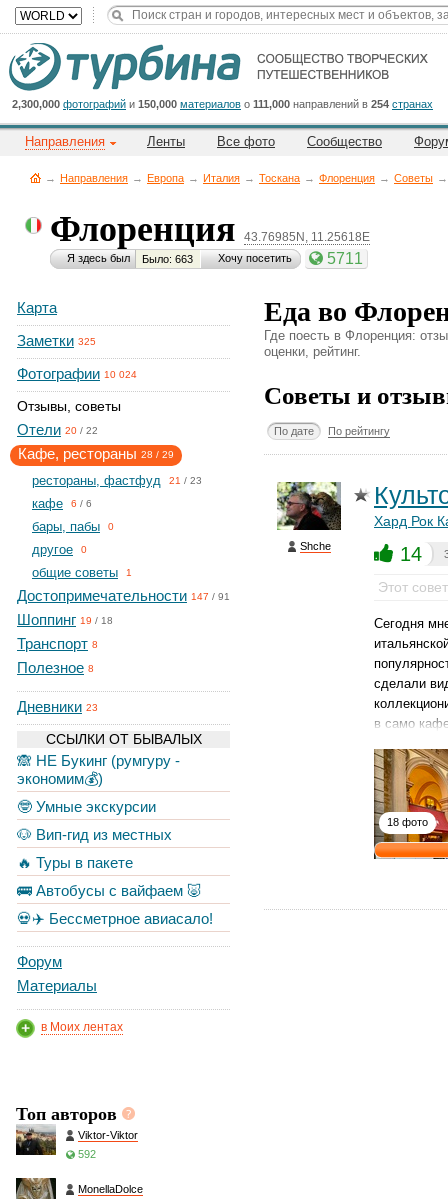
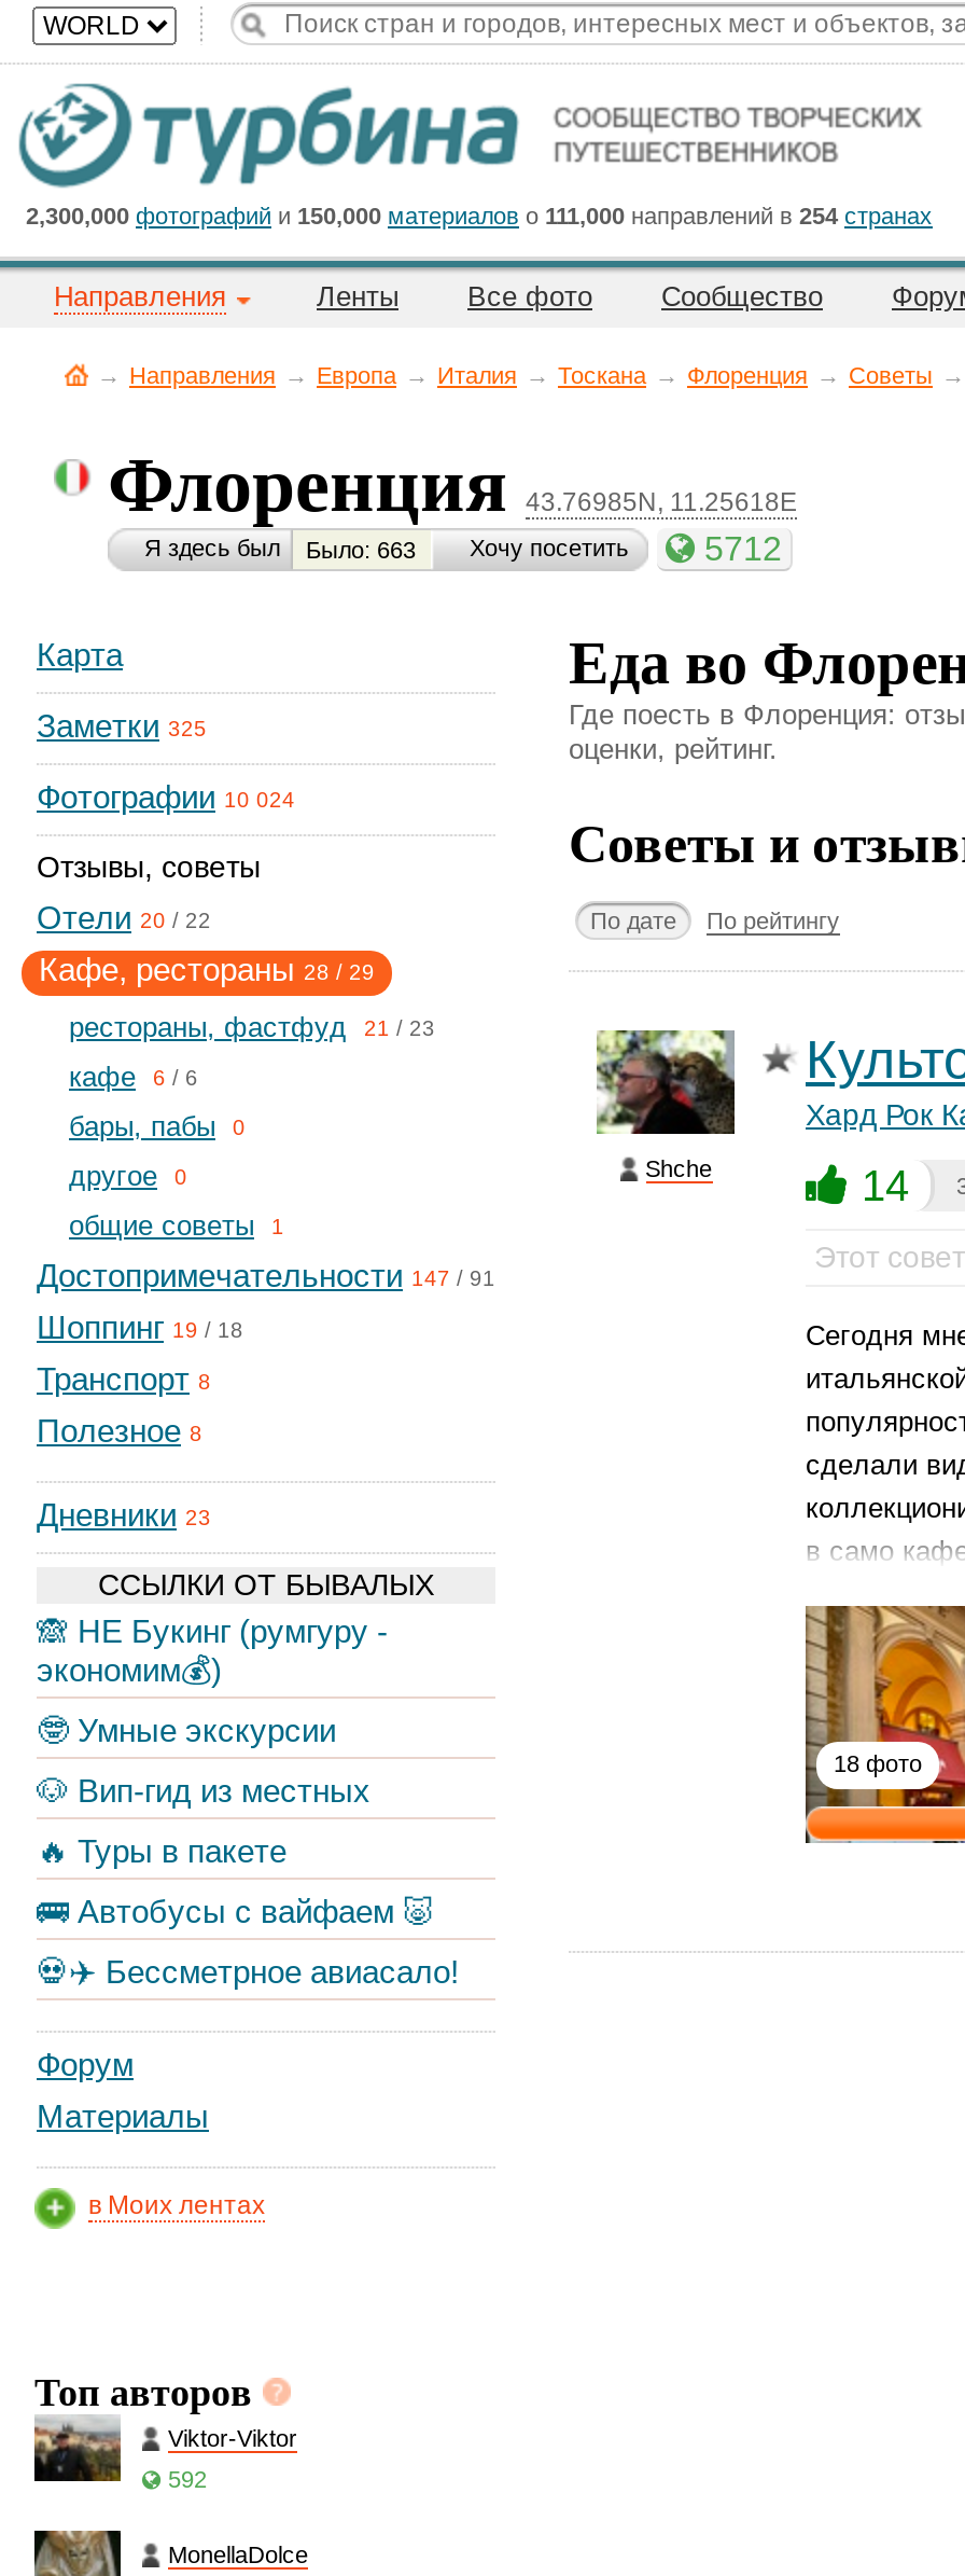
- 5711
+ 5712
